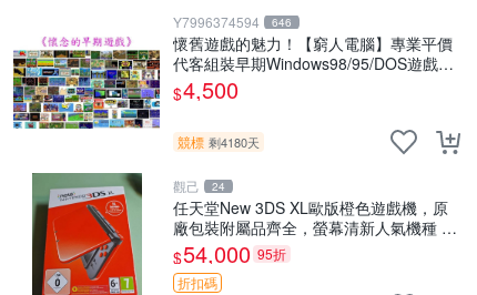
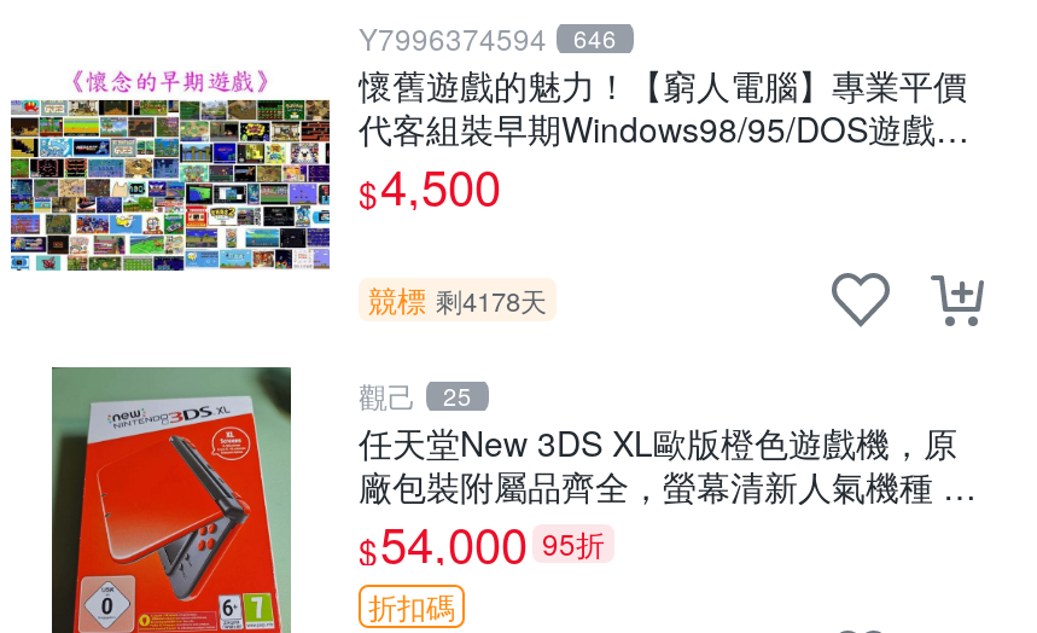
- 競標 剩4180天
+ 競標 剩4178天

- 觀己 24
+ 觀己 25
